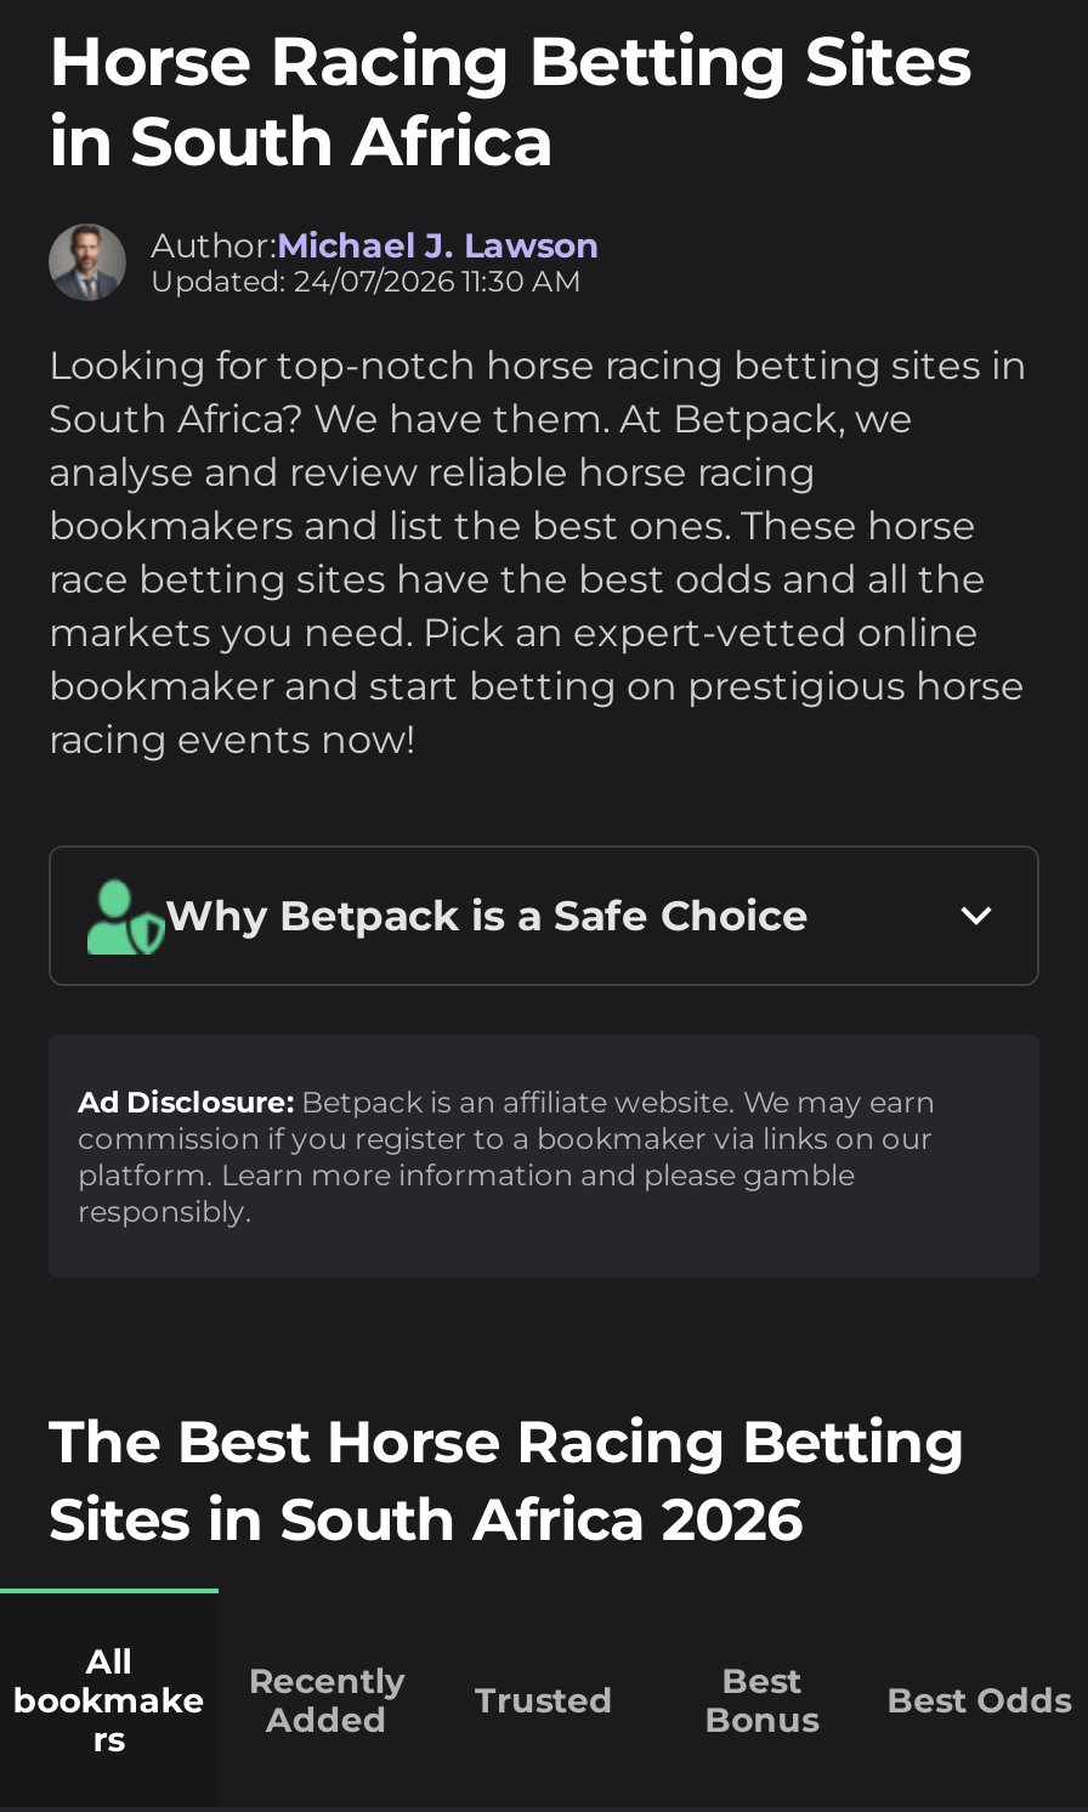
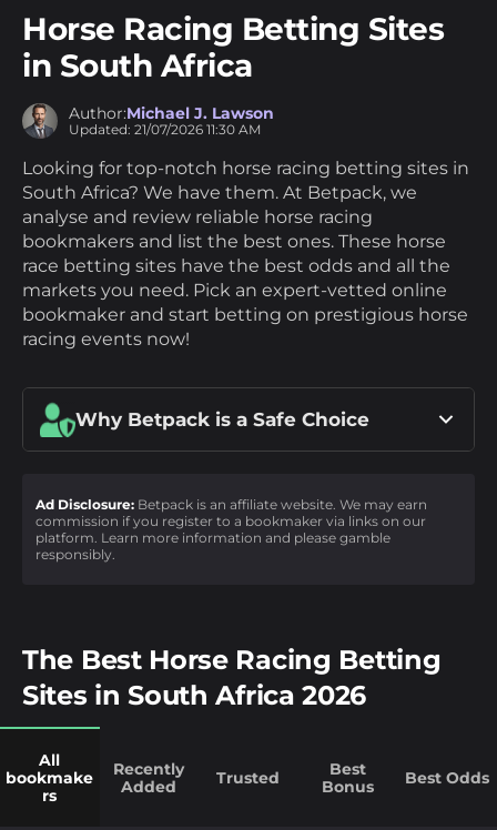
- Updated: 24/07/2026 11:30 AM
+ Updated: 21/07/2026 11:30 AM
